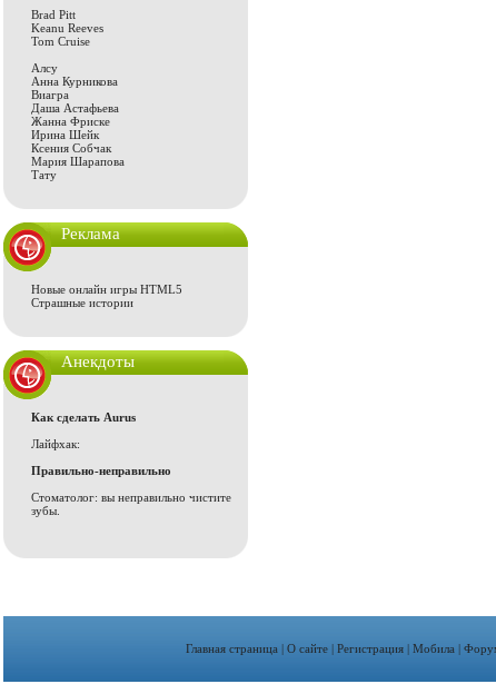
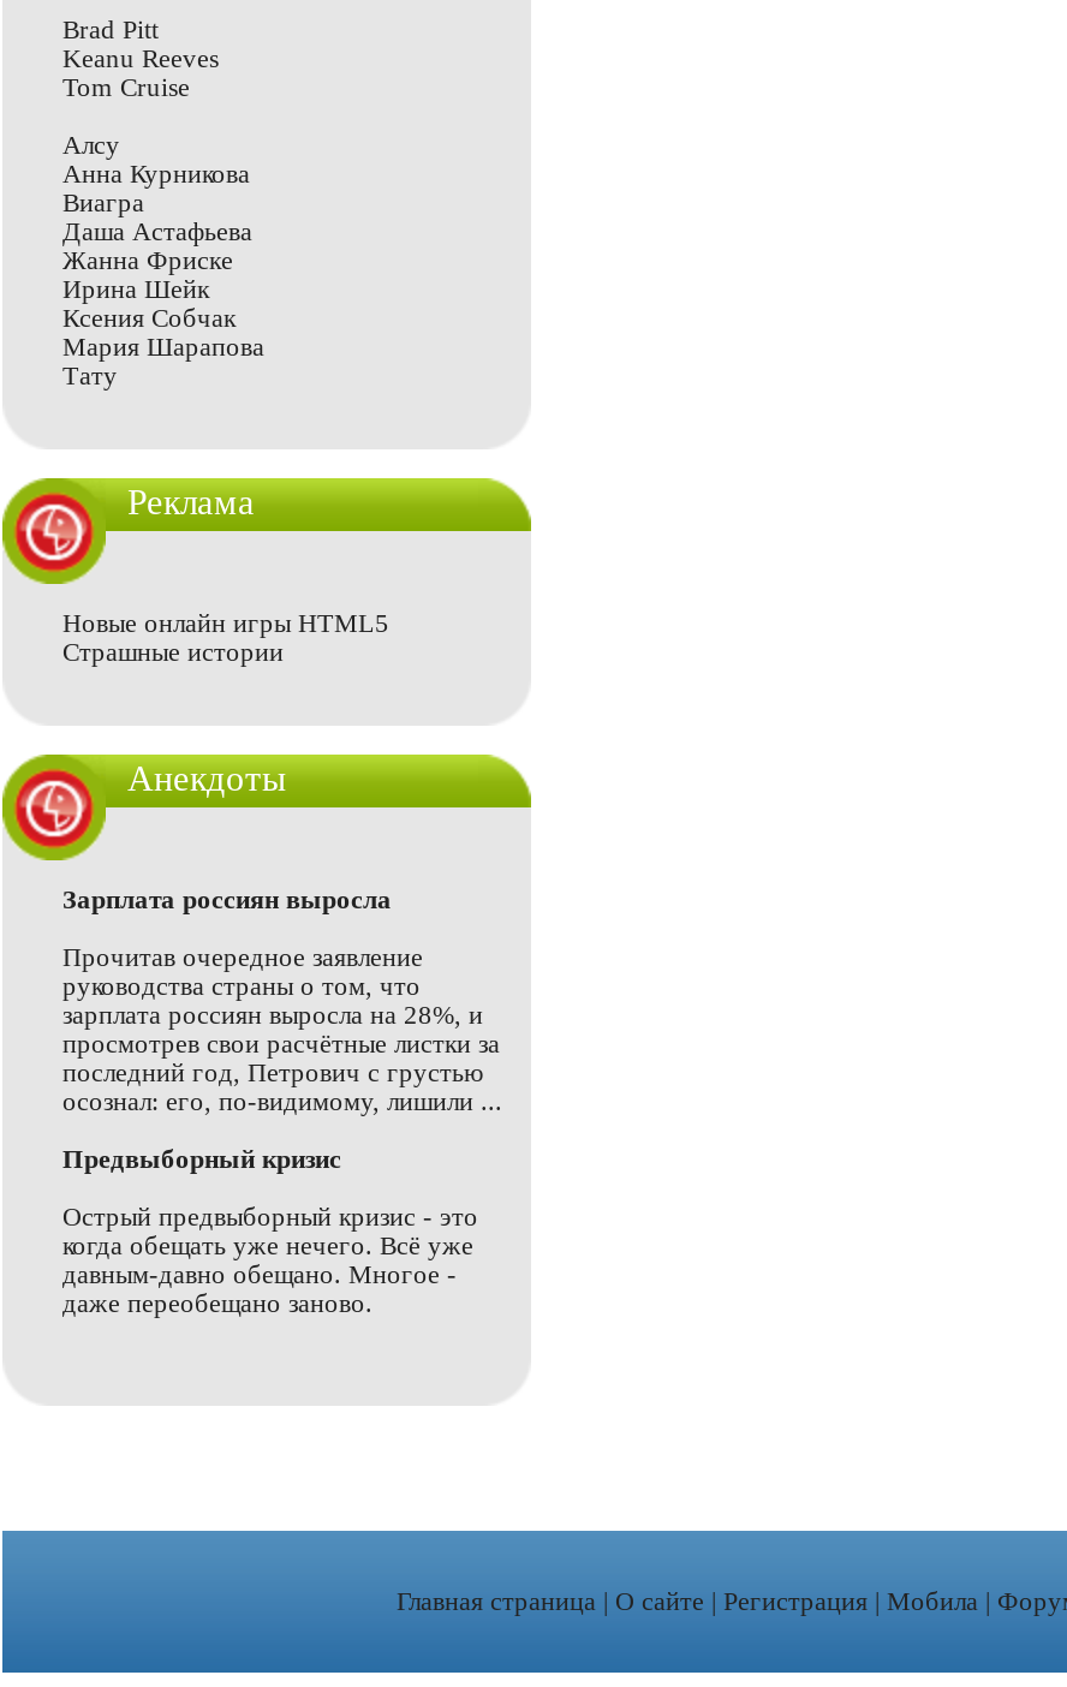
- Как сделать Aurus
+ Зарплата россиян выросла

- Лайфхак:
+ Прочитав очередное заявление
+ руководства страны о том, что
+ зарплата россиян выросла на 28%, и
+ просмотрев свои расчётные листки за
+ последний год, Петрович с грустью
+ осознал: его, по-видимому, лишили ...

- Правильно-неправильно
+ Предвыборный кризис

- Стоматолог: вы неправильно чистите
- зубы.
+ Острый предвыборный кризис - это
+ когда обещать уже нечего. Всё уже
+ давным-давно обещано. Многое -
+ даже переобещано заново.
